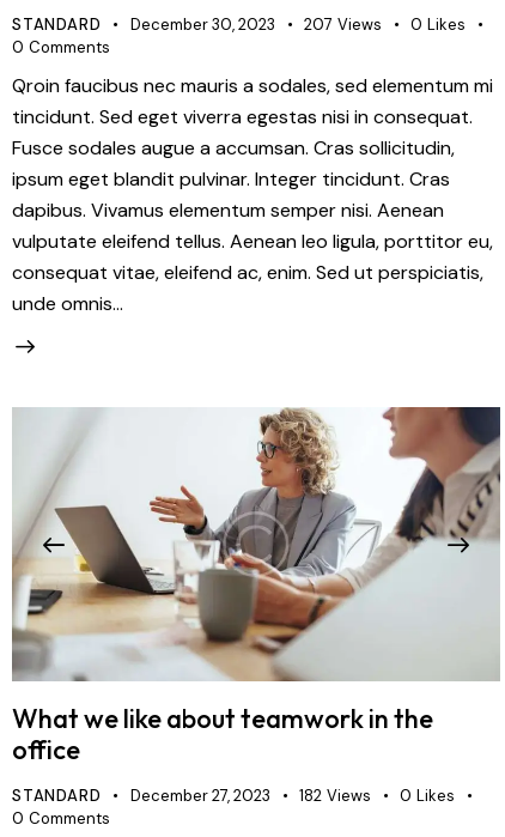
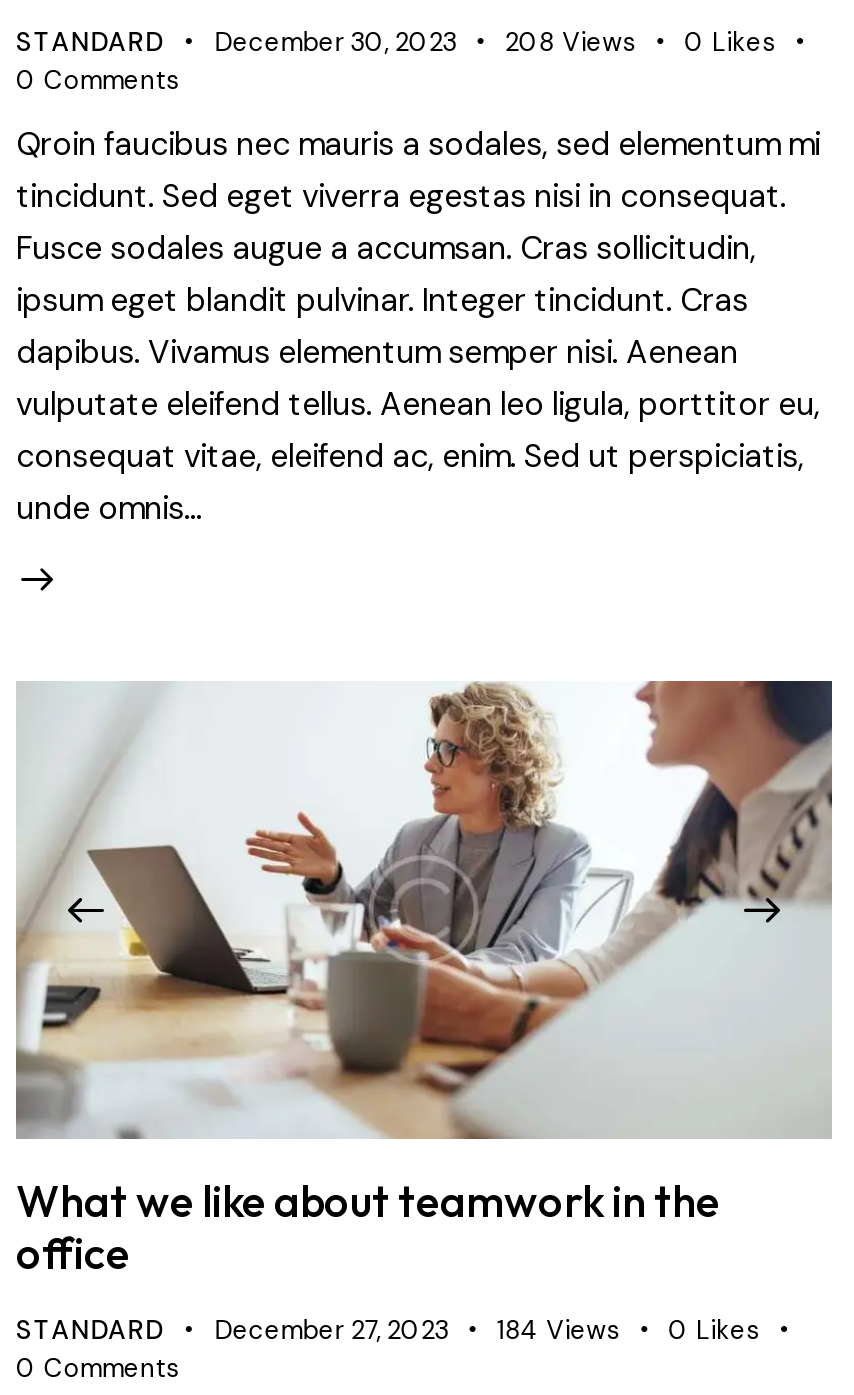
- 207 Views
+ 208 Views

- 182 Views
+ 184 Views
